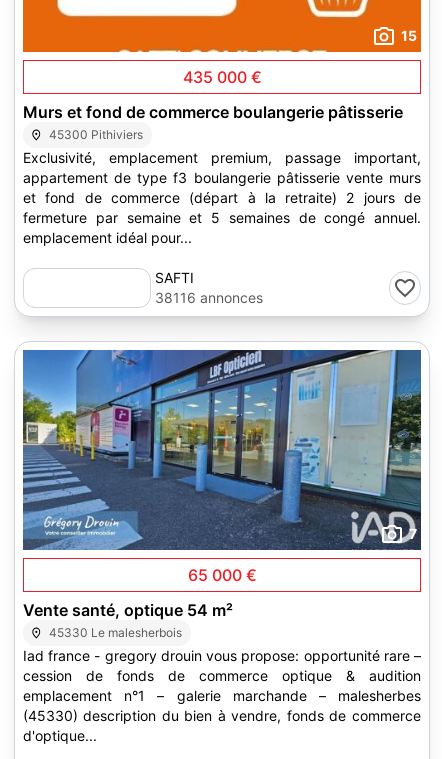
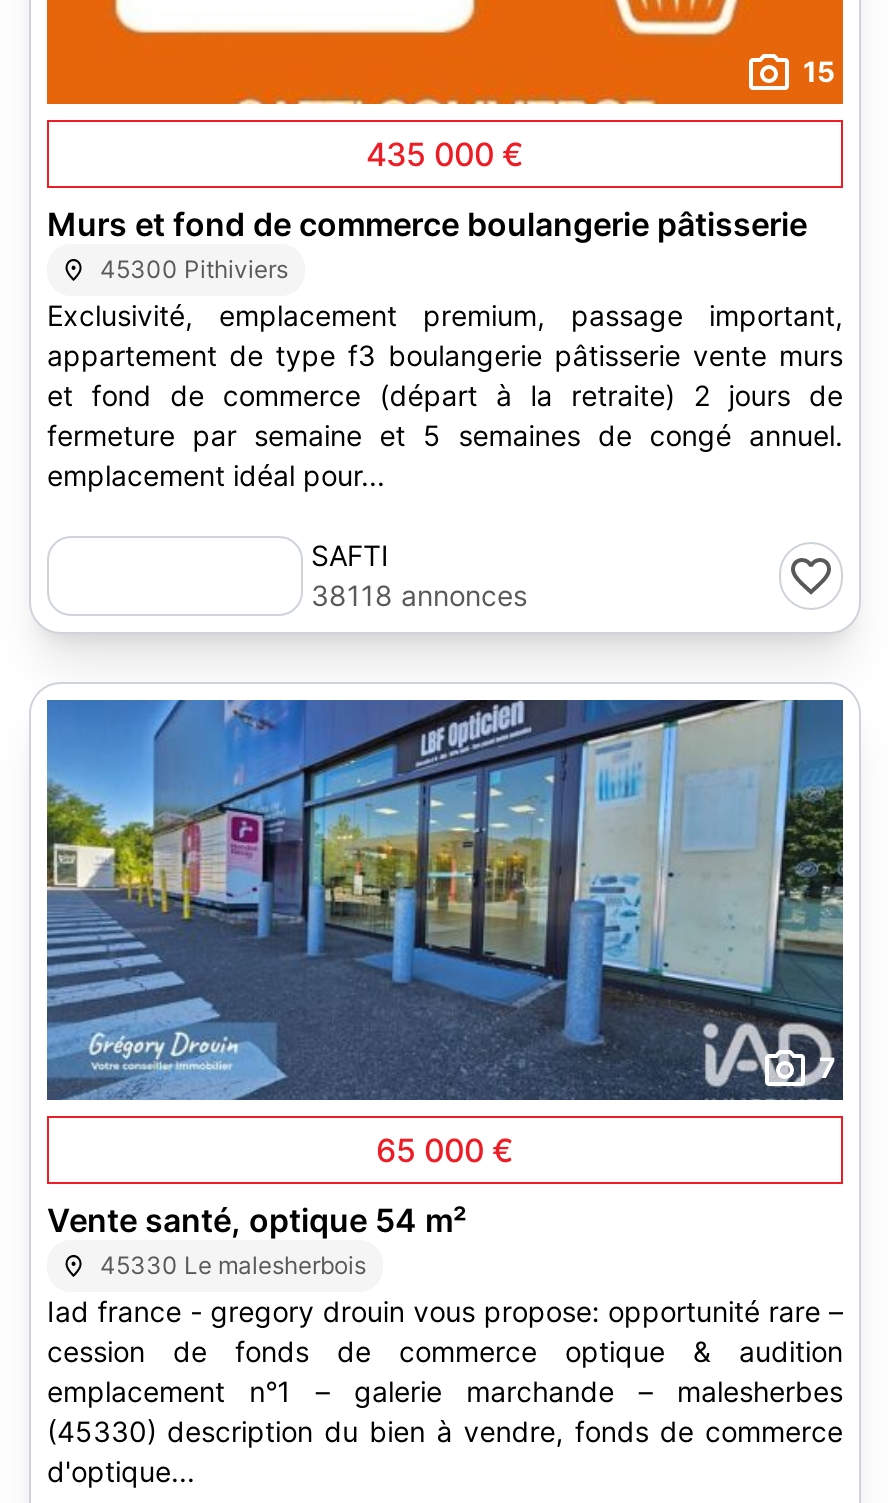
- 38116 annonces
+ 38118 annonces
